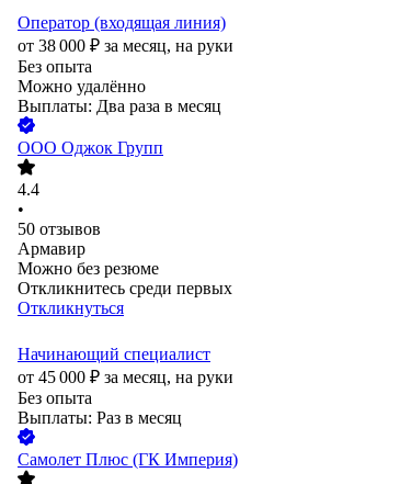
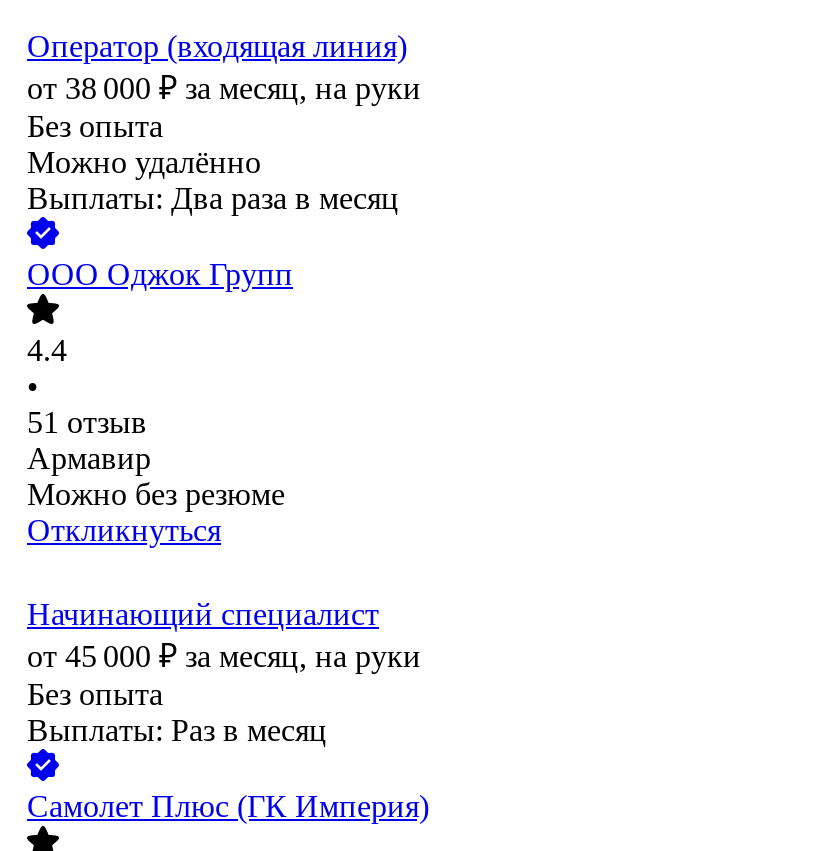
- 50 отзывов
+ 51 отзыв

- Откликнитесь среди первых
